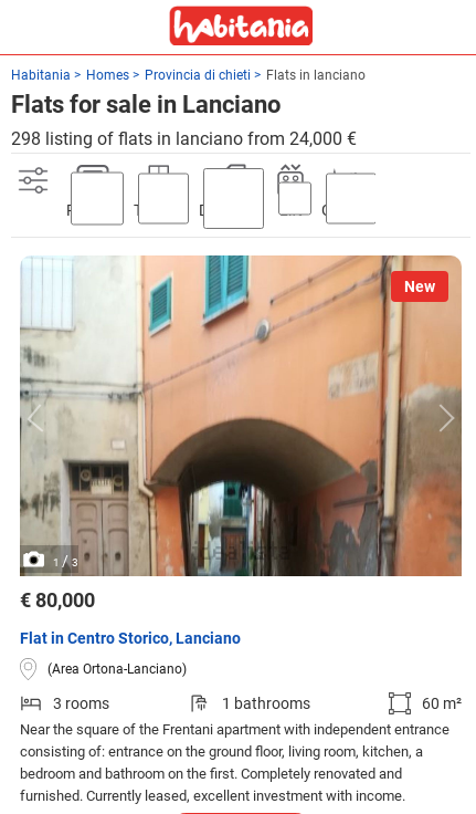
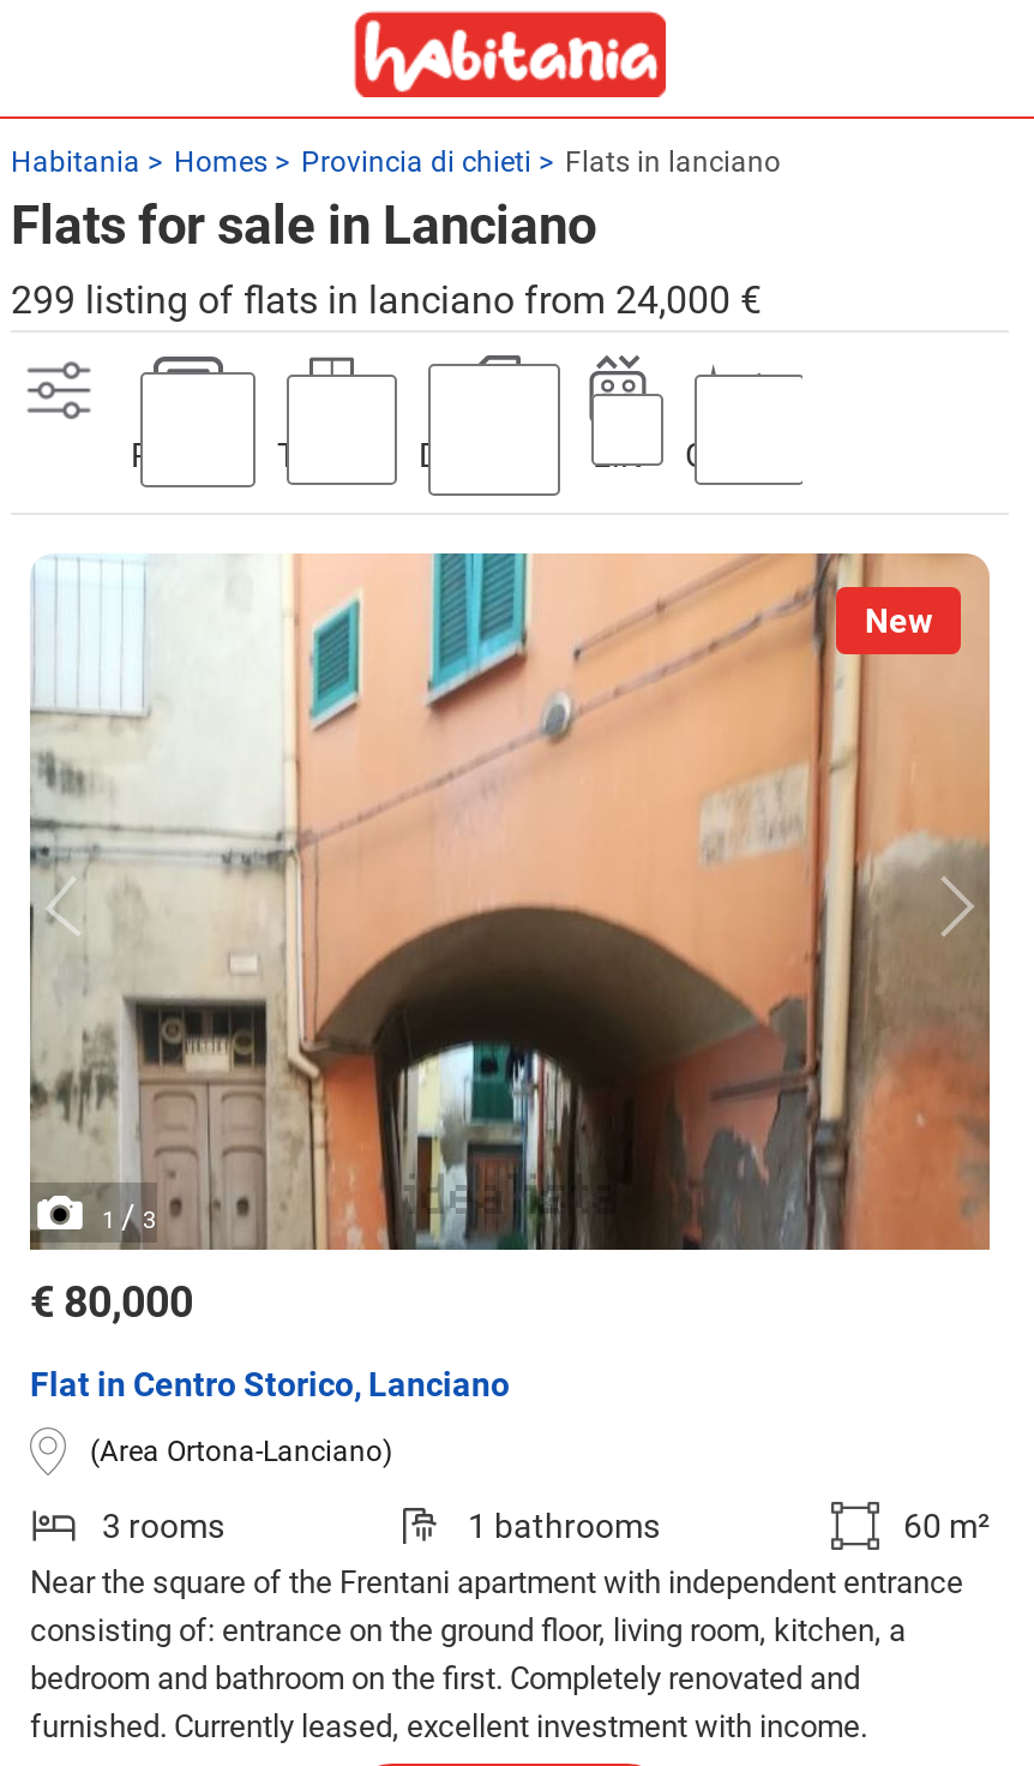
- 298 listing of flats in lanciano from 24,000 €
+ 299 listing of flats in lanciano from 24,000 €
